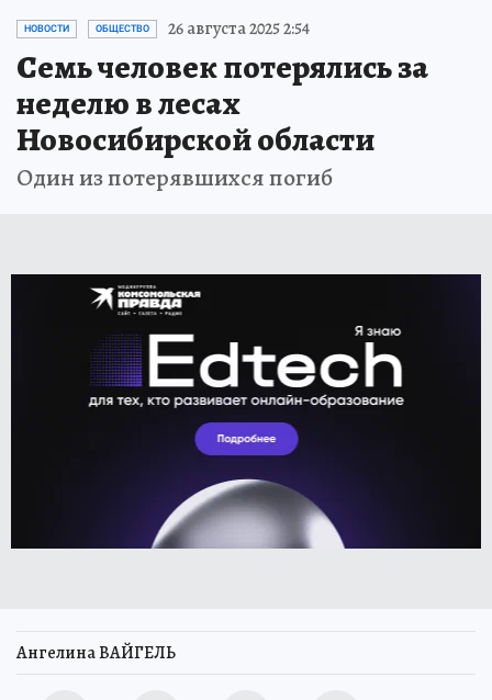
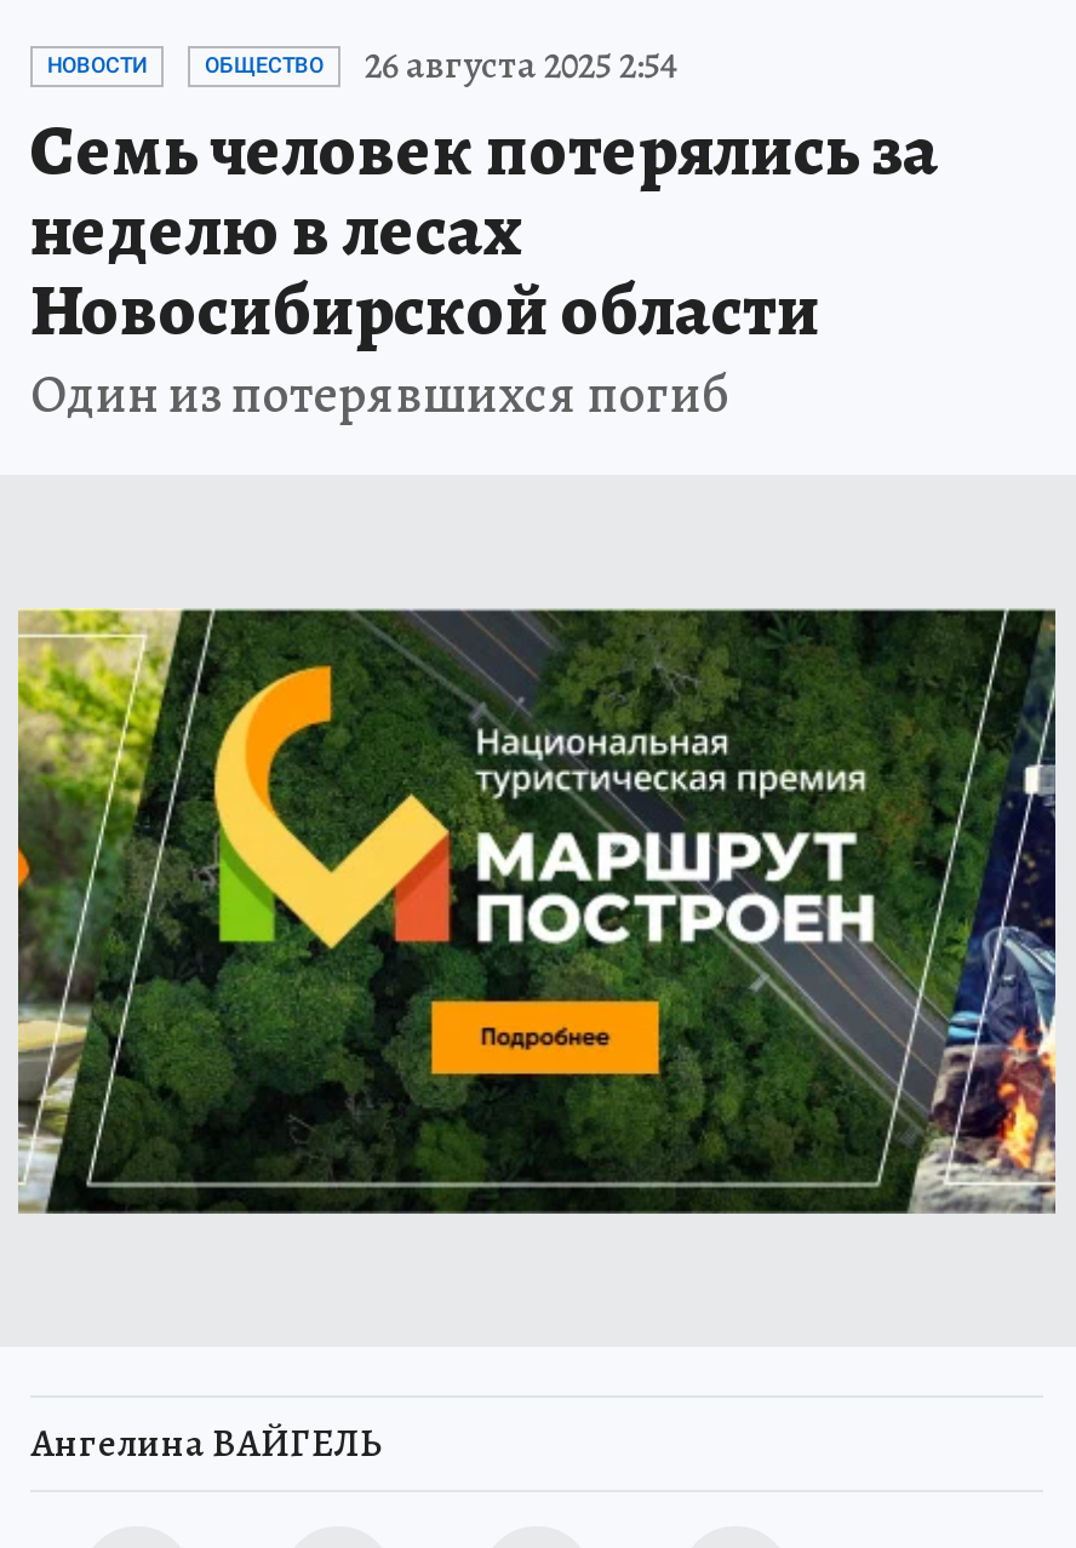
- [image]
+ [image]
